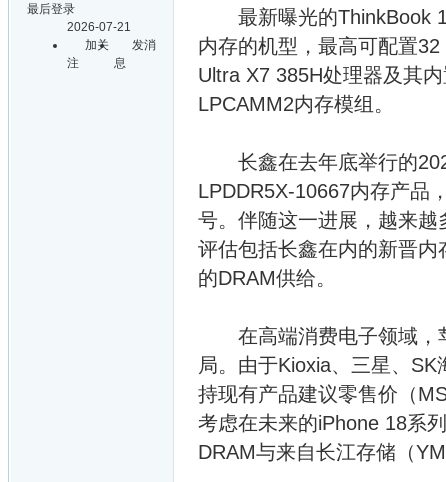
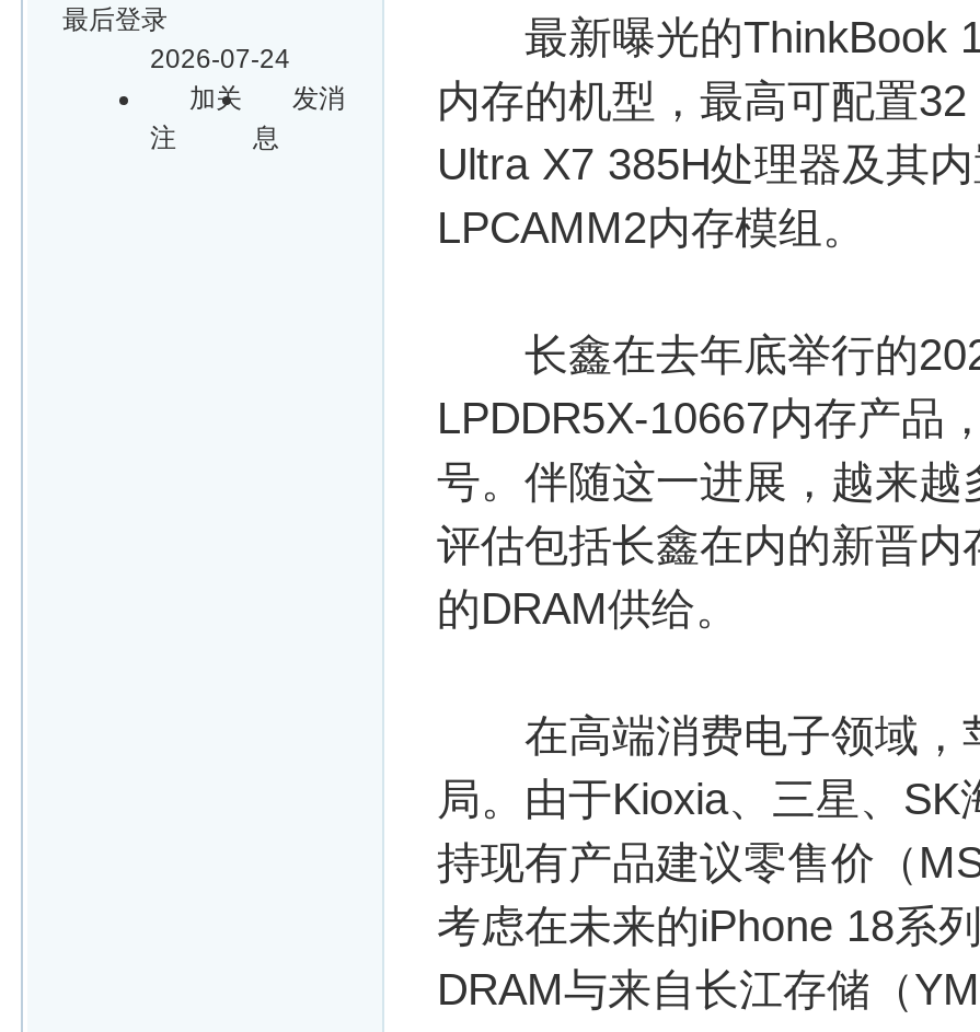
- 2026-07-21
+ 2026-07-24
